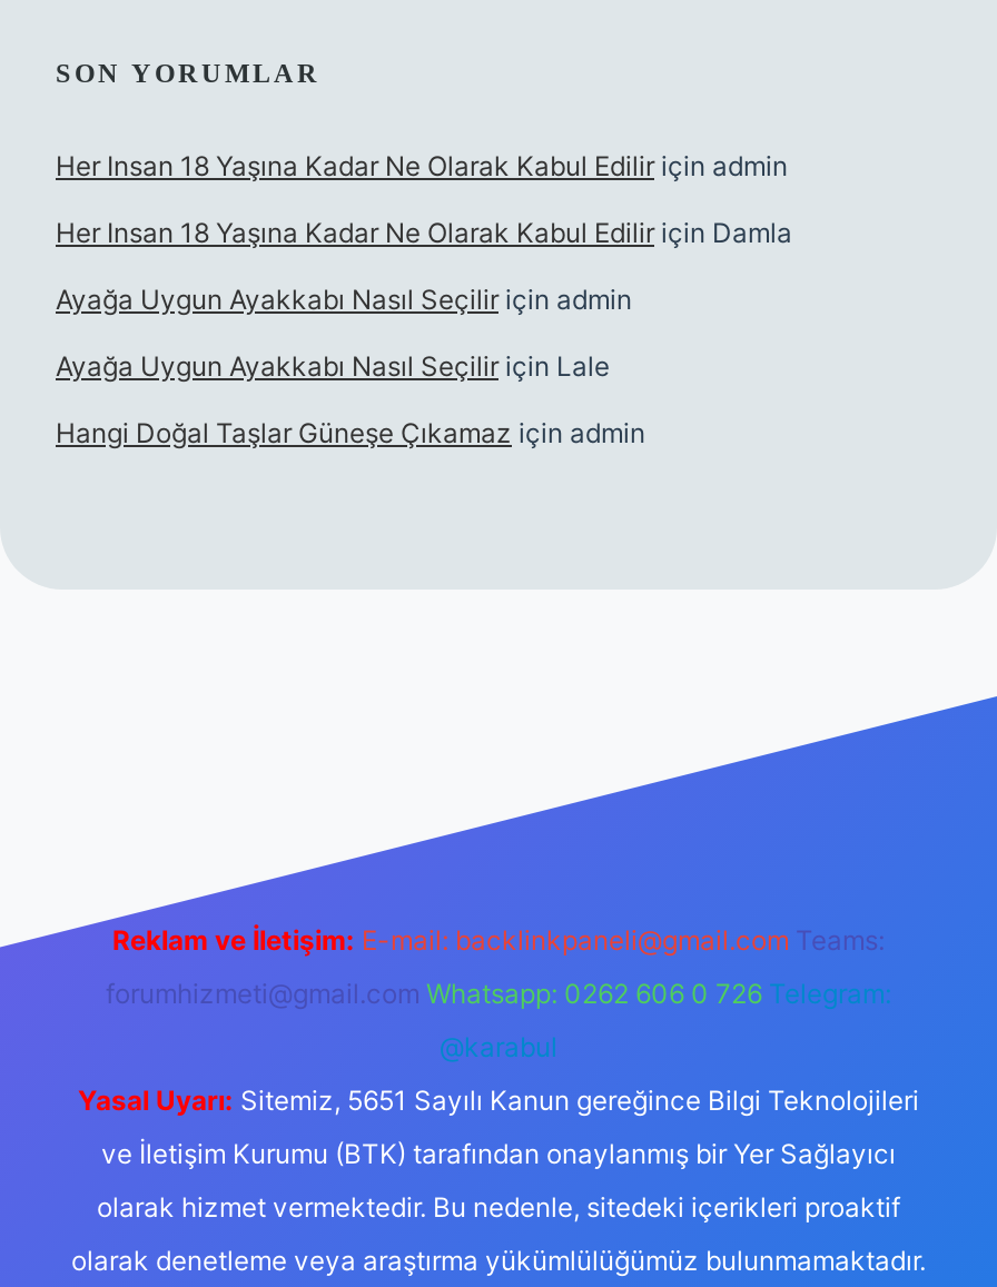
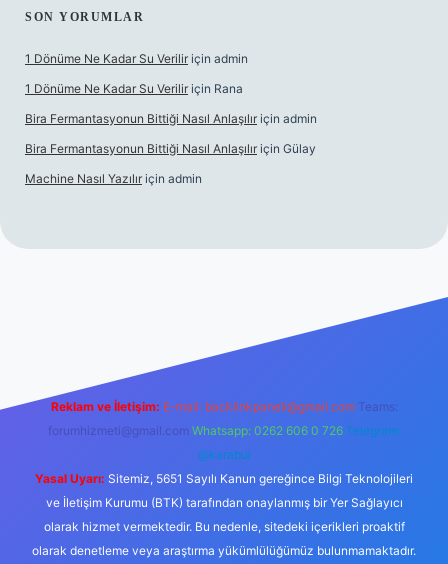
- Her Insan 18 Yaşına Kadar Ne Olarak Kabul Edilir için admin
+ 1 Dönüme Ne Kadar Su Verilir için admin

- Her Insan 18 Yaşına Kadar Ne Olarak Kabul Edilir için Damla
+ 1 Dönüme Ne Kadar Su Verilir için Rana

- Ayağa Uygun Ayakkabı Nasıl Seçilir için admin
+ Bira Fermantasyonun Bittiği Nasıl Anlaşılır için admin

- Ayağa Uygun Ayakkabı Nasıl Seçilir için Lale
+ Bira Fermantasyonun Bittiği Nasıl Anlaşılır için Gülay

- Hangi Doğal Taşlar Güneşe Çıkamaz için admin
+ Machine Nasıl Yazılır için admin
